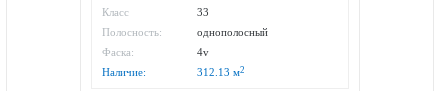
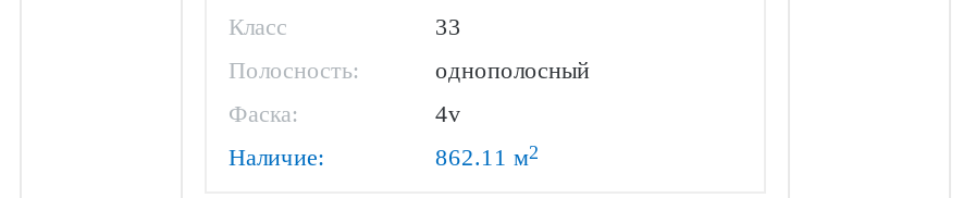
- 312.13 м2
+ 862.11 м2
